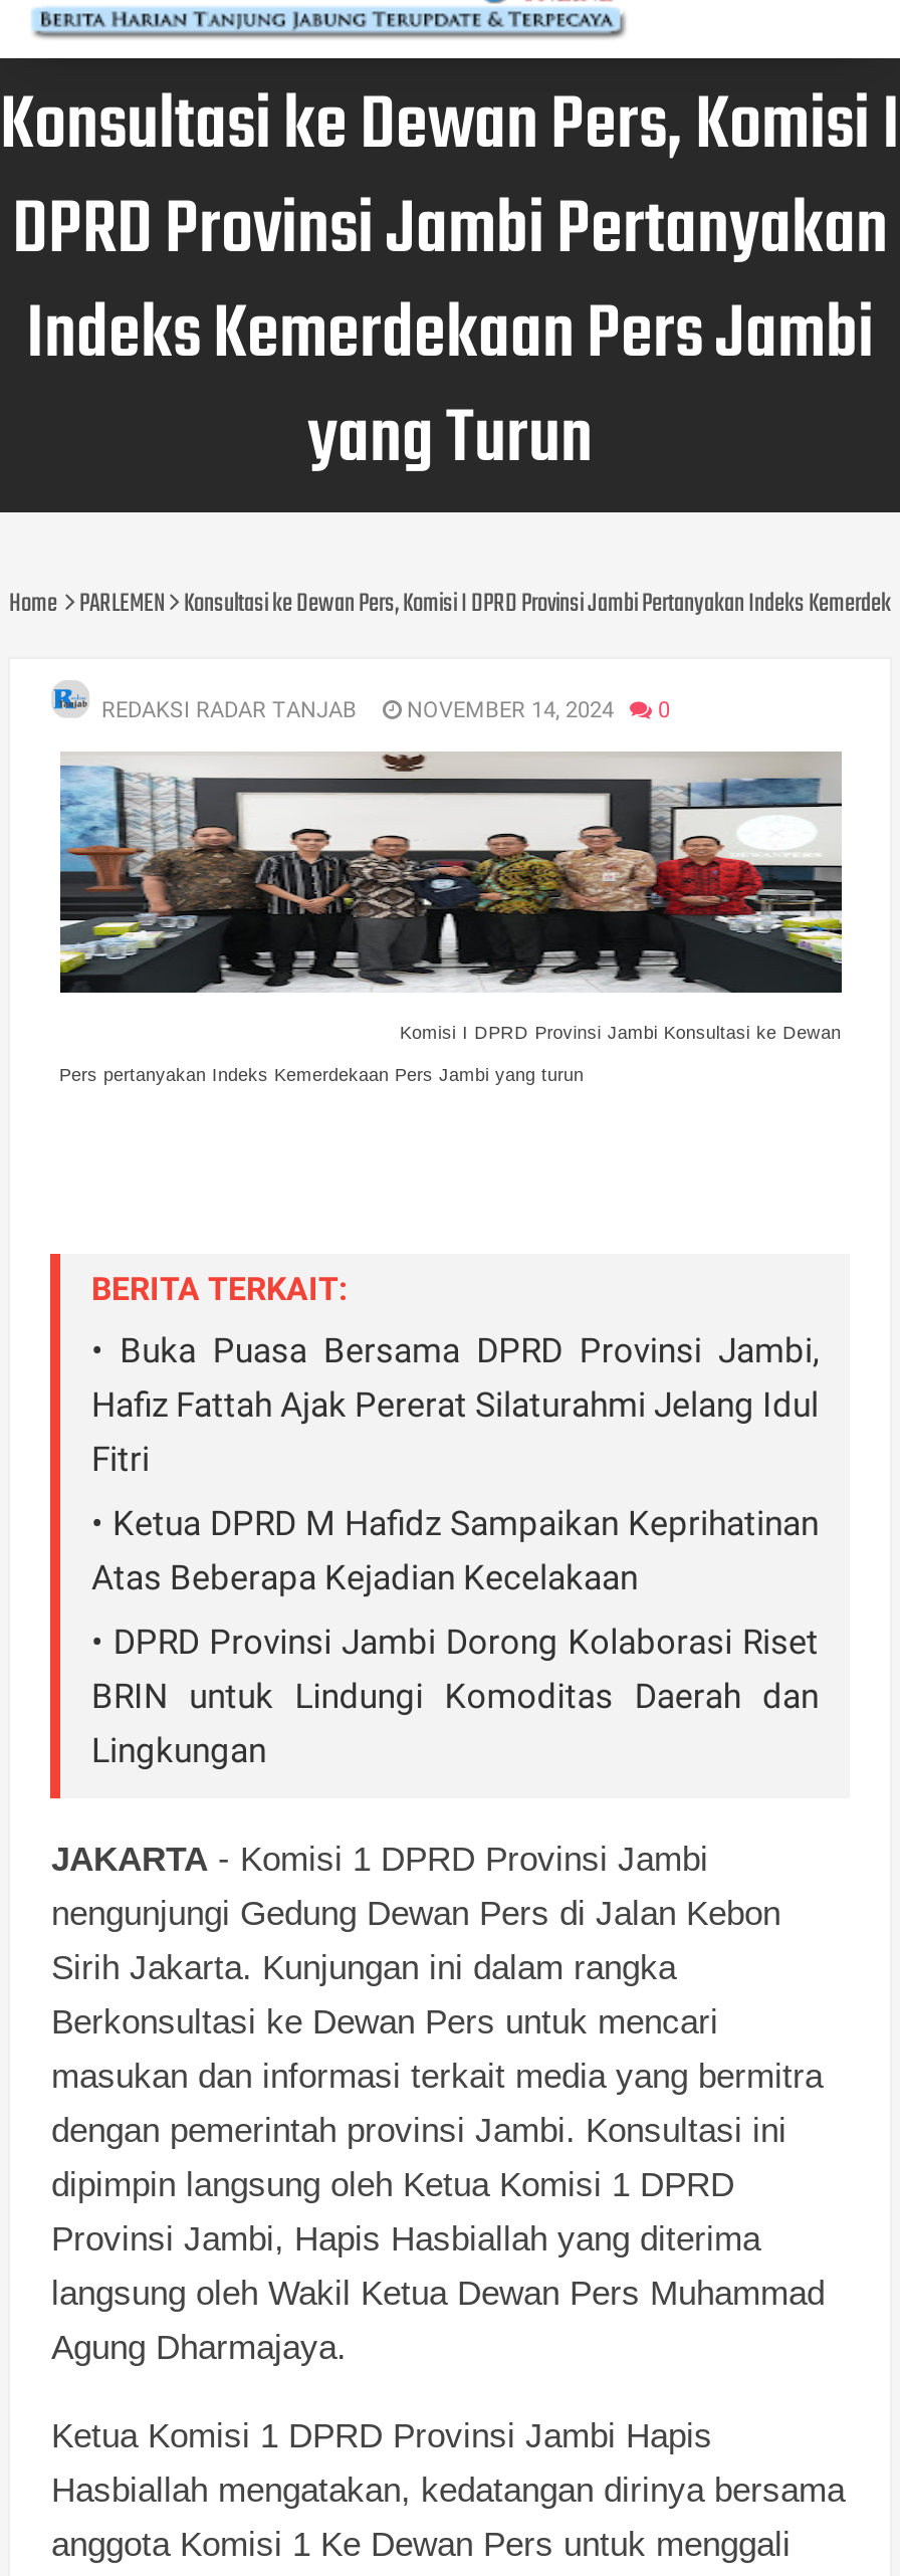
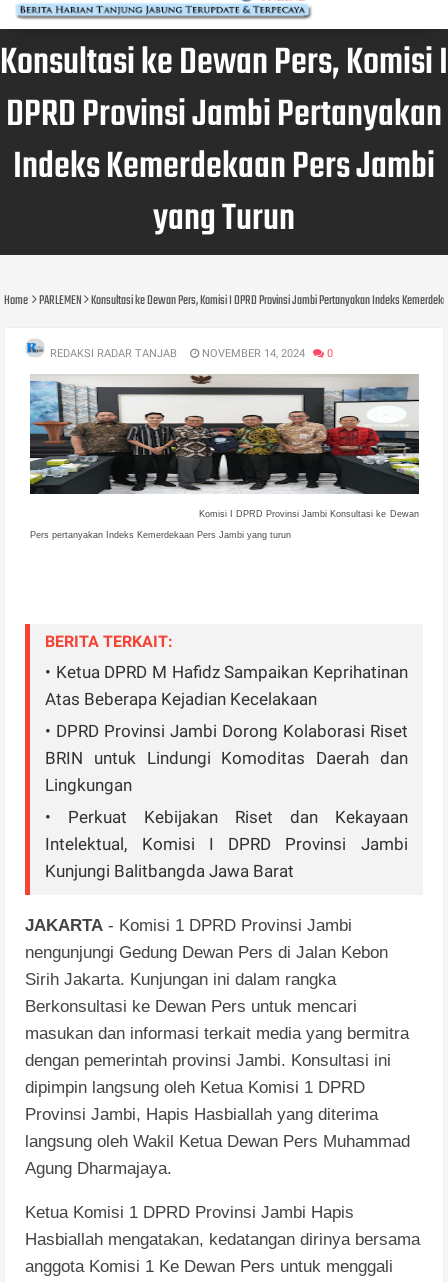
- • Buka Puasa Bersama DPRD Provinsi Jambi,
- Hafiz Fattah Ajak Pererat Silaturahmi Jelang Idul
- Fitri

moved up: • Ketua DPRD M Hafidz Sampaikan Keprihatinan | Atas Beberapa Kejadian Kecelakaan | • DPRD Provinsi Jambi Dorong Kolaborasi Riset | BRIN untuk Lindungi Komoditas Daerah dan | Lingkungan

+ • Perkuat Kebijakan Riset dan Kekayaan
+ Intelektual, Komisi I DPRD Provinsi Jambi
+ Kunjungi Balitbangda Jawa Barat
